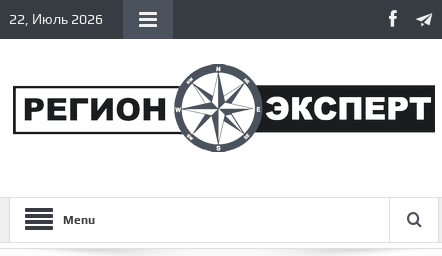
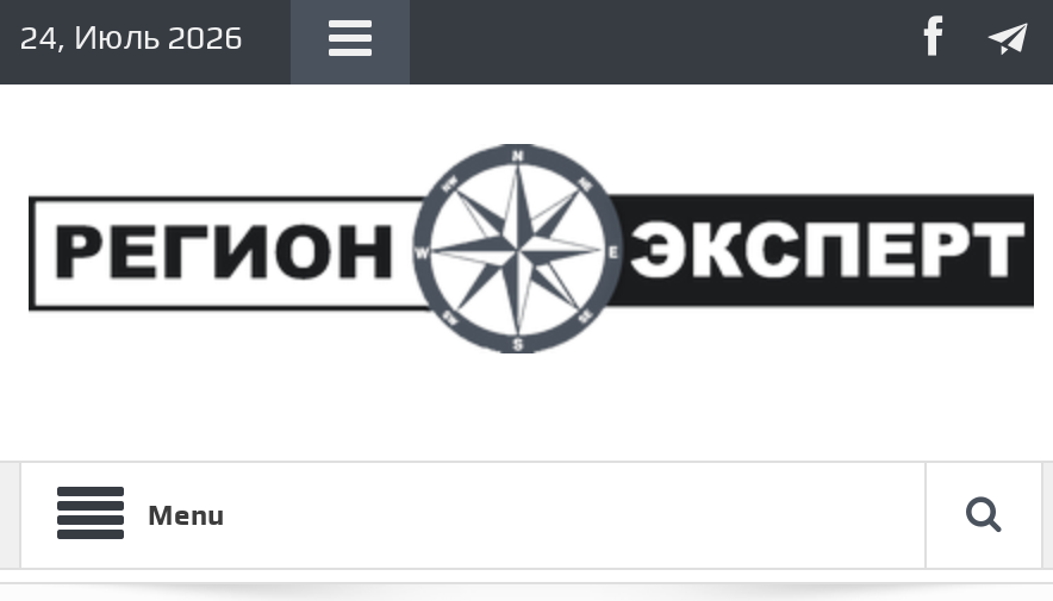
- 22, Июль 2026
+ 24, Июль 2026
